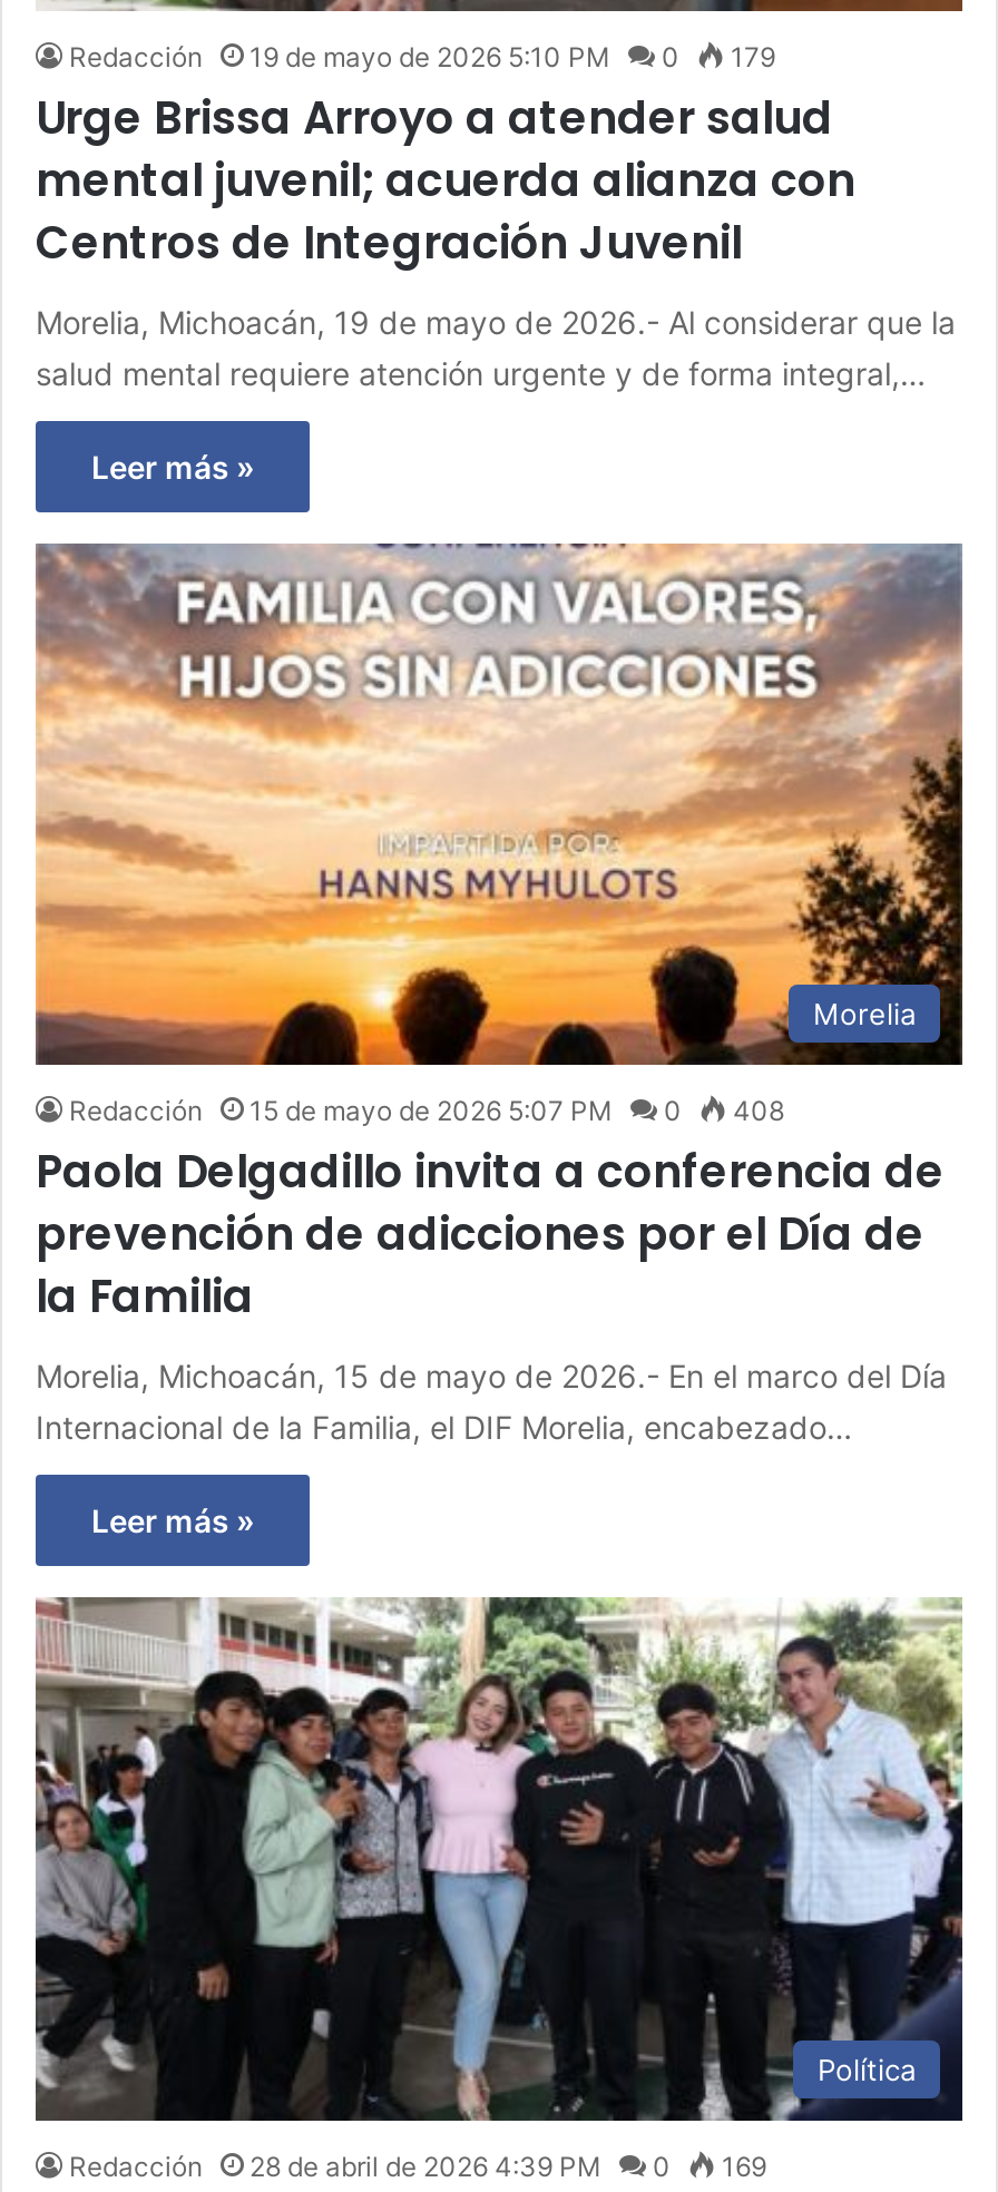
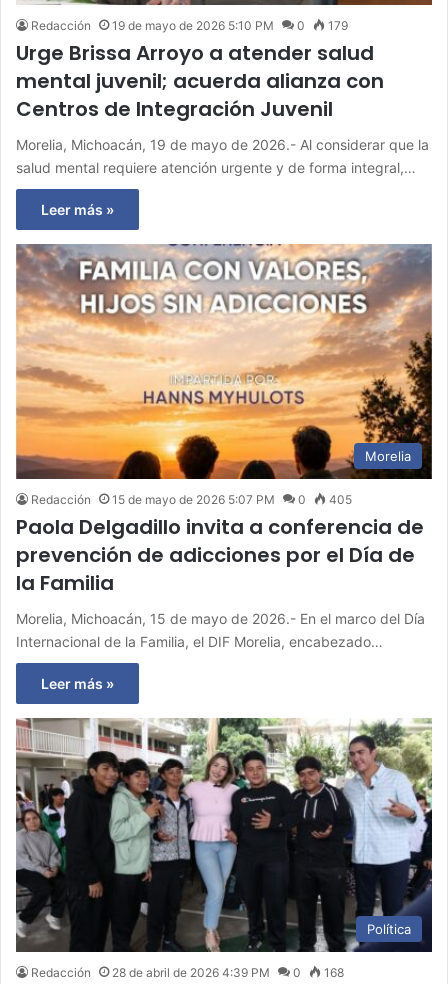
- Redacción 15 de mayo de 2026 5:07 PM 0 408
+ Redacción 15 de mayo de 2026 5:07 PM 0 405

- Redacción 28 de abril de 2026 4:39 PM 0 169
+ Redacción 28 de abril de 2026 4:39 PM 0 168
